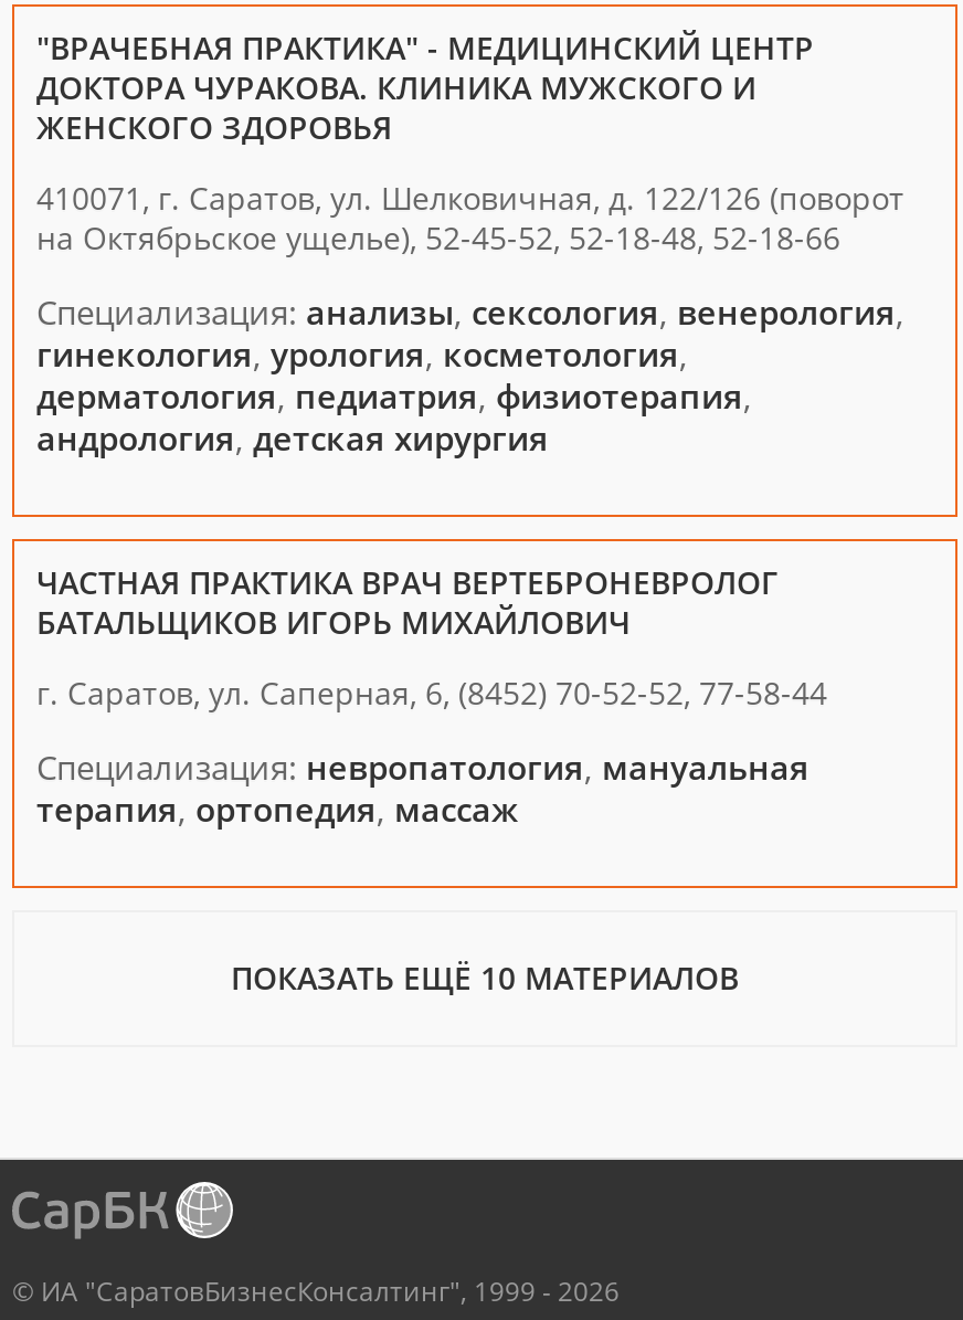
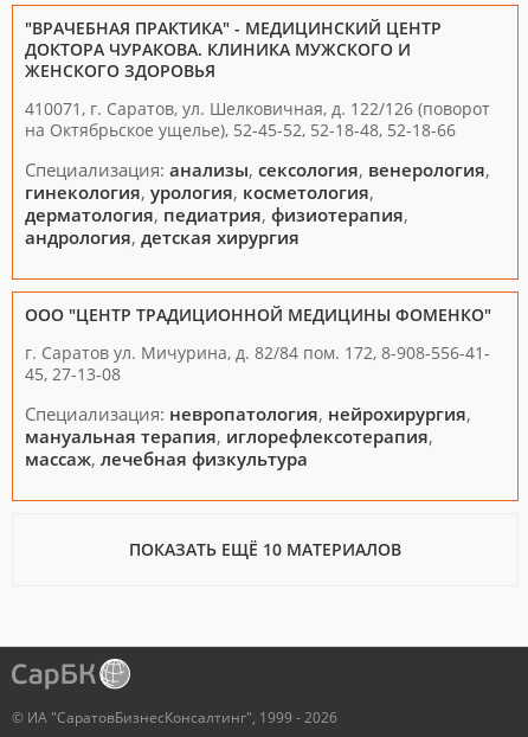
- ЧАСТНАЯ ПРАКТИКА ВРАЧ ВЕРТЕБРОНЕВРОЛОГ
- БАТАЛЬЩИКОВ ИГОРЬ МИХАЙЛОВИЧ
+ ООО "ЦЕНТР ТРАДИЦИОННОЙ МЕДИЦИНЫ ФОМЕНКО"

- г. Саратов, ул. Саперная, 6, (8452) 70-52-52, 77-58-44
+ г. Саратов ул. Мичурина, д. 82/84 пом. 172, 8-908-556-41-
+ 45, 27-13-08

- Специализация: невропатология, мануальная
- терапия, ортопедия, массаж
+ Специализация: невропатология, нейрохирургия,
+ мануальная терапия, иглорефлексотерапия,
+ массаж, лечебная физкультура
